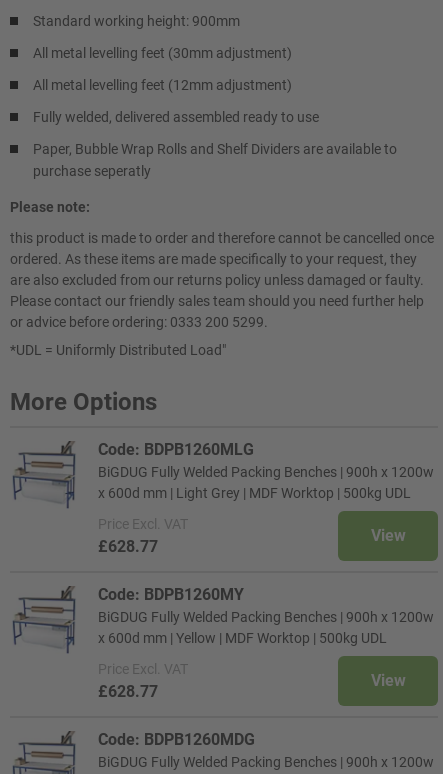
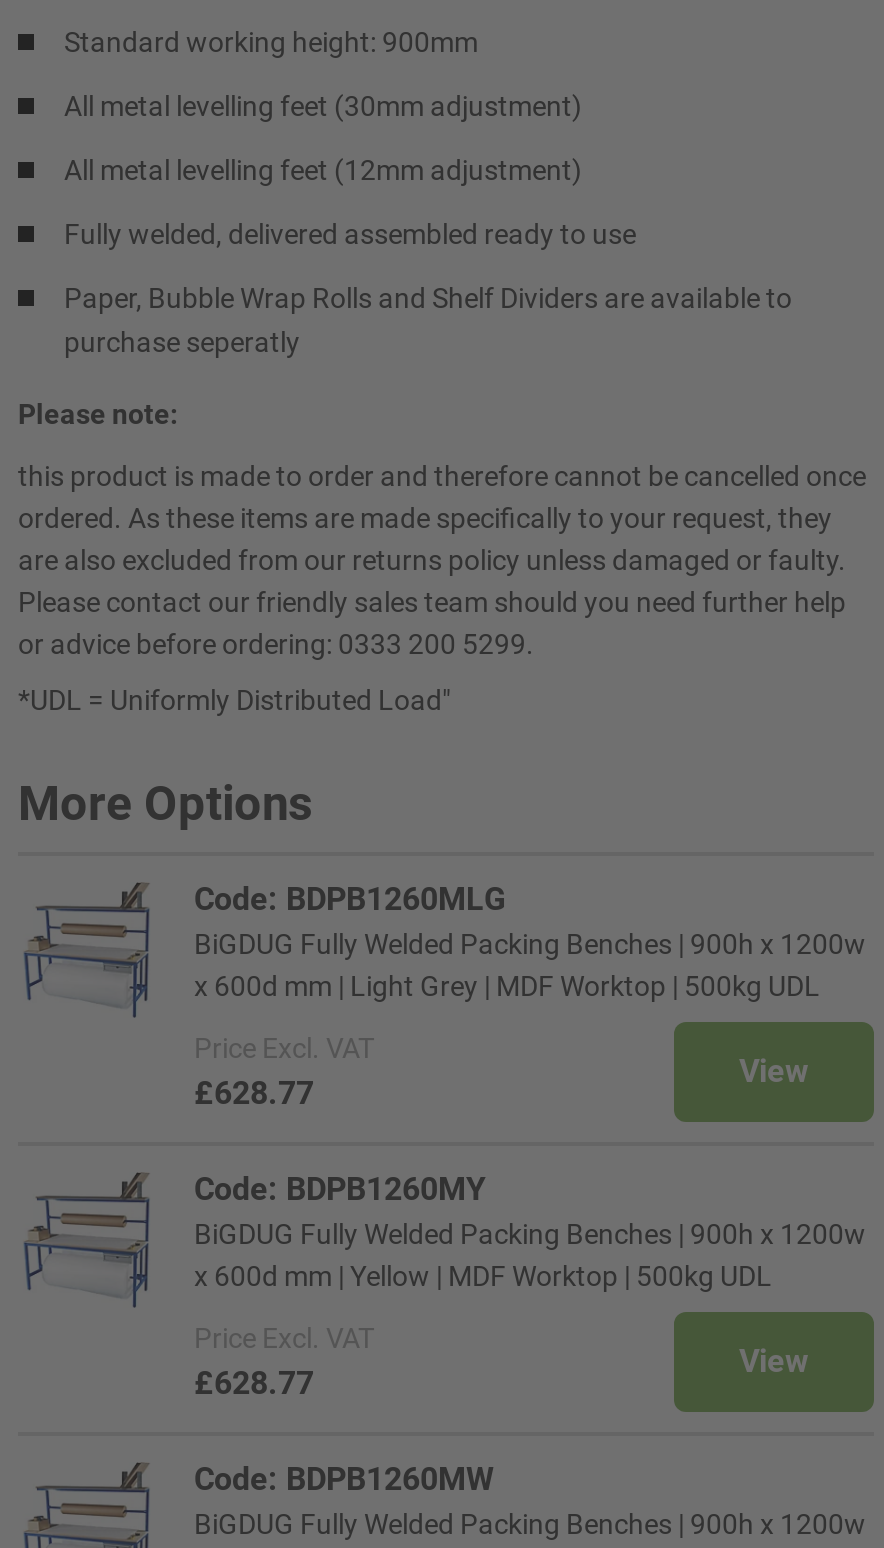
- Code: BDPB1260MDG
+ Code: BDPB1260MW
